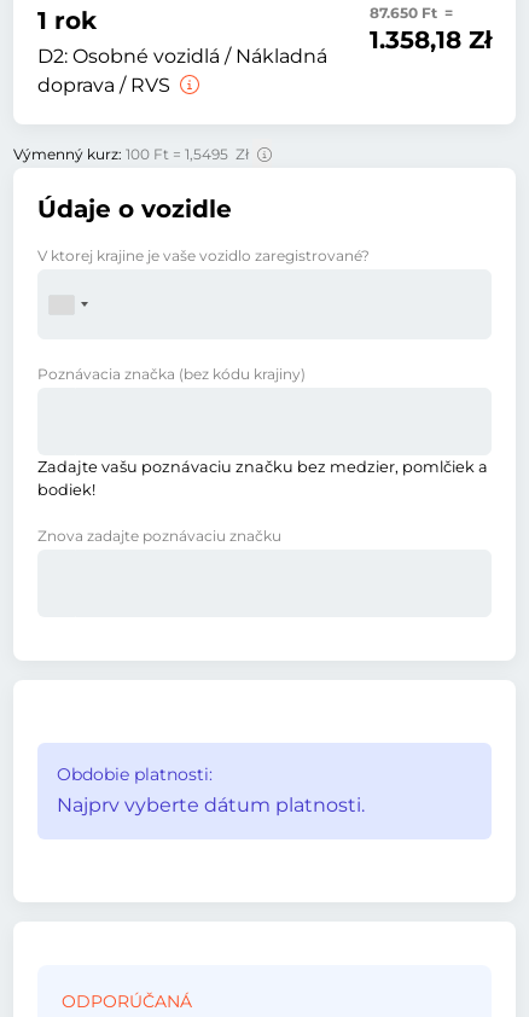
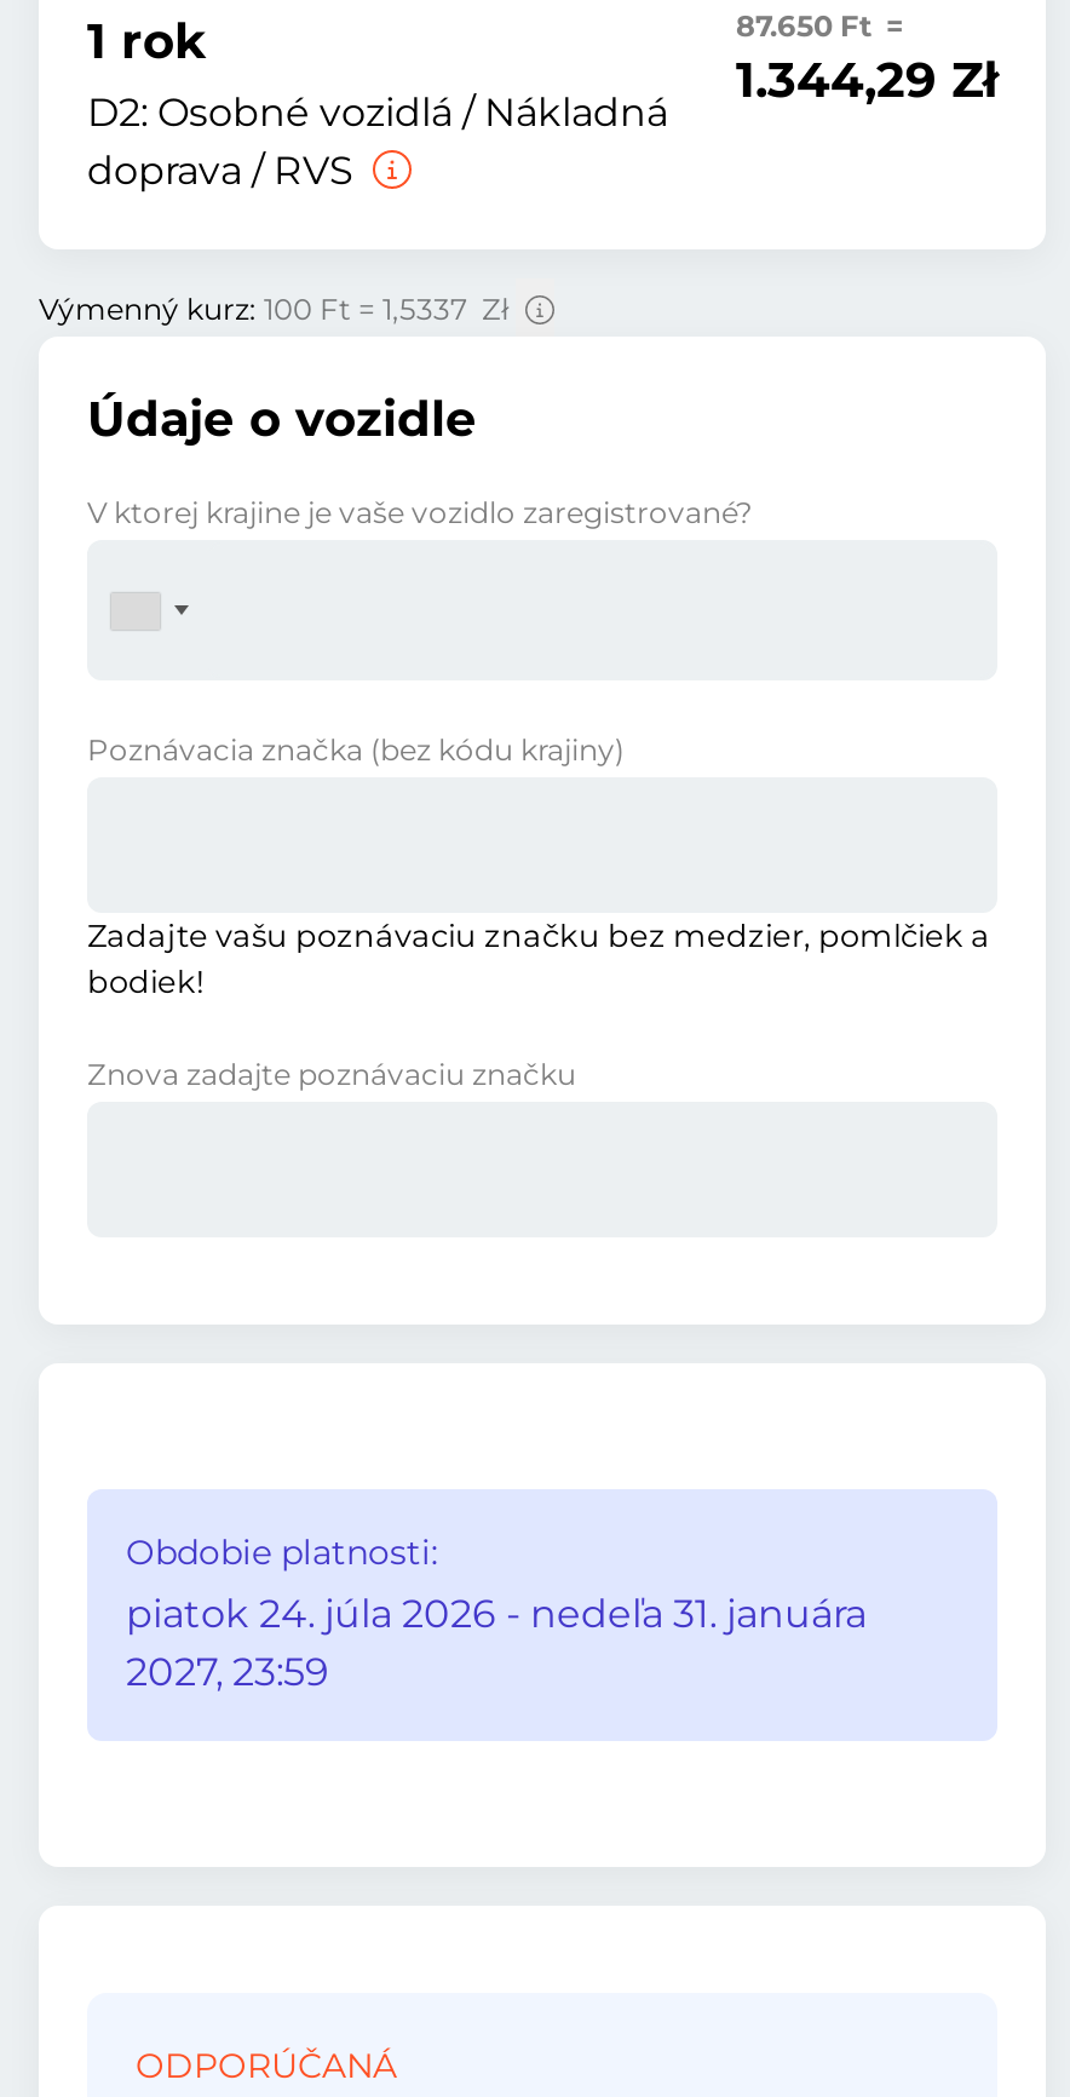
- 1.358,18 Zł
+ 1.344,29 Zł

- Výmenný kurz: 100 Ft = 1,5495 Zł
+ Výmenný kurz: 100 Ft = 1,5337 Zł

- Najprv vyberte dátum platnosti.
+ piatok 24. júla 2026 - nedeľa 31. januára
+ 2027, 23:59
